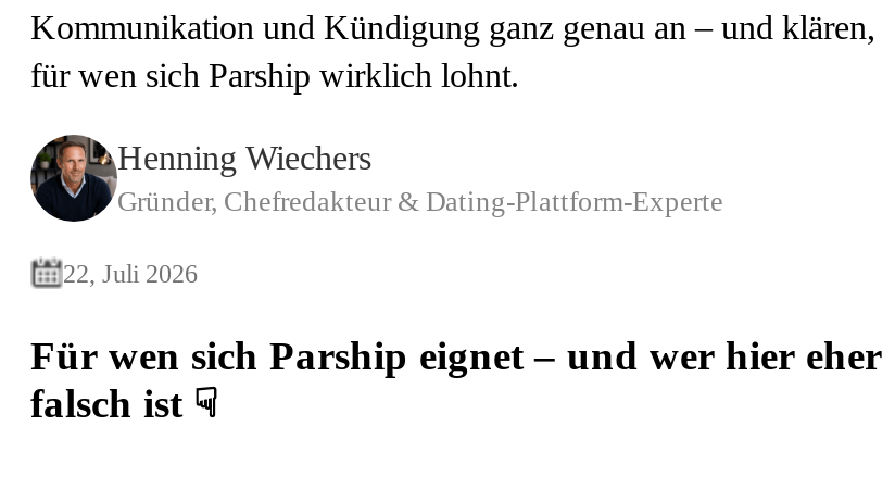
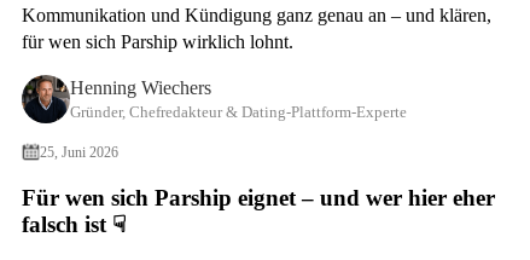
- 22, Juli 2026
+ 25, Juni 2026
